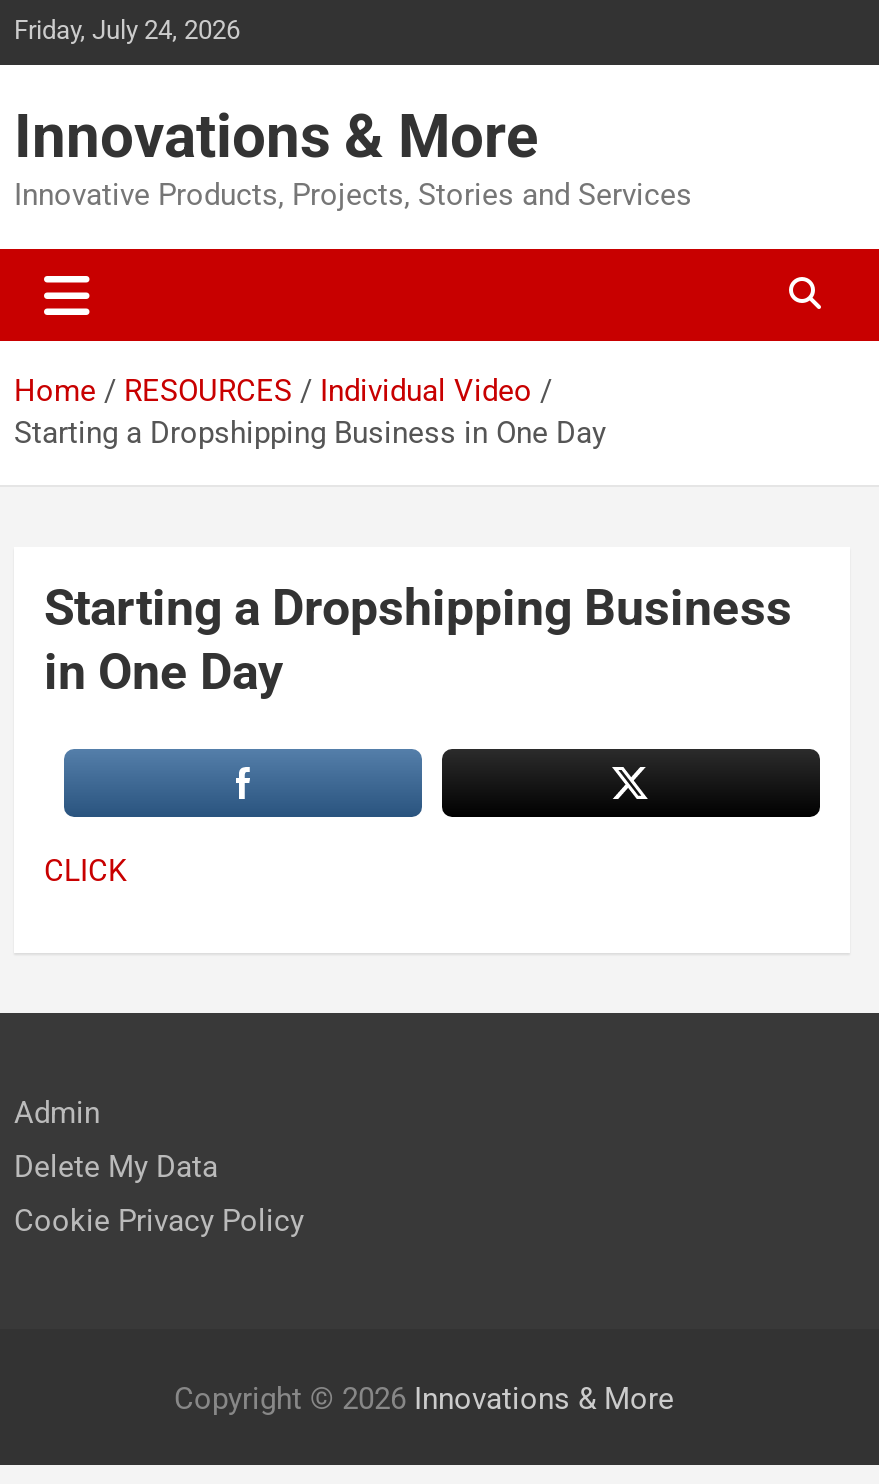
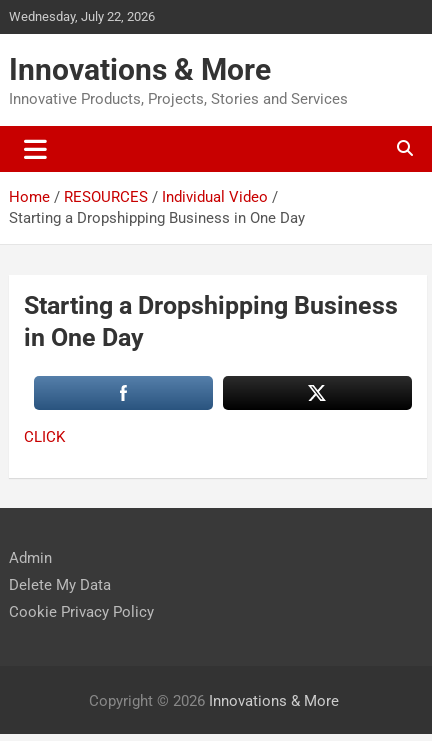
- Friday, July 24, 2026
+ Wednesday, July 22, 2026
